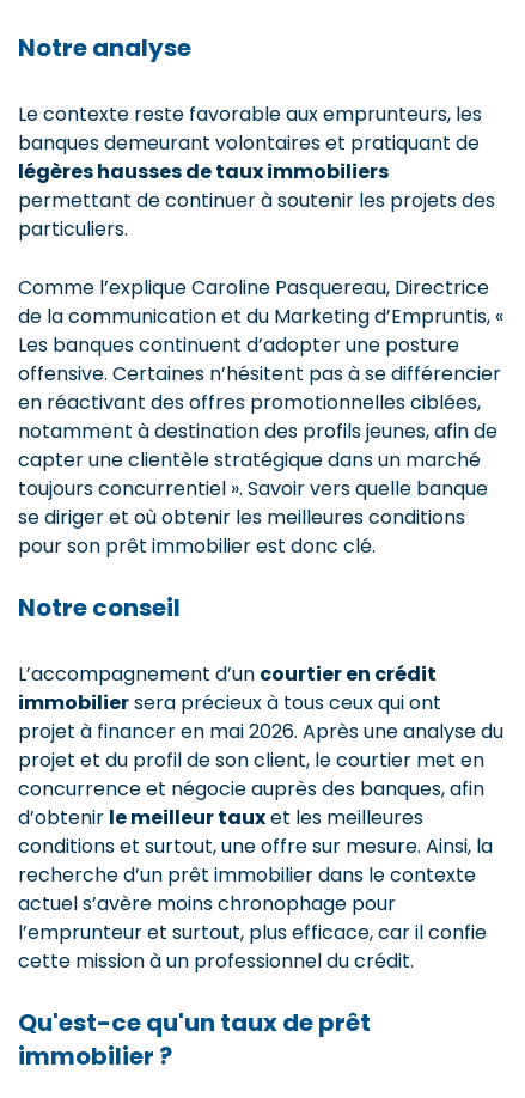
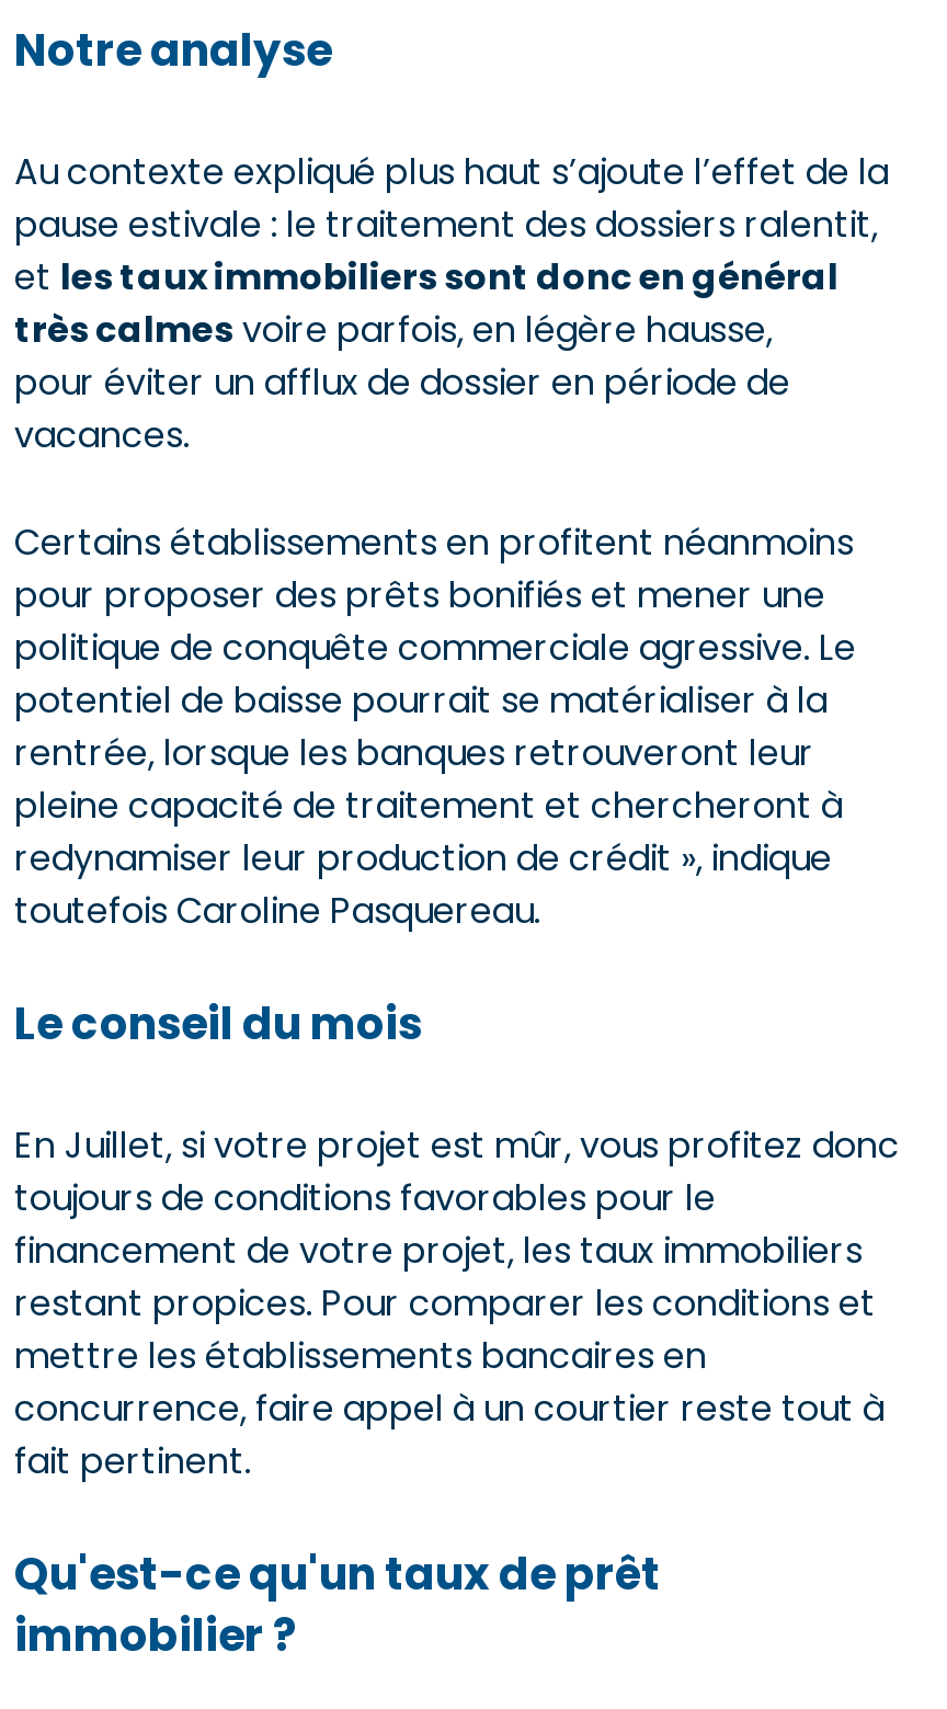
- Le contexte reste favorable aux emprunteurs, les
- banques demeurant volontaires et pratiquant de
- légères hausses de taux immobiliers
- permettant de continuer à soutenir les projets des
- particuliers.
+ Au contexte expliqué plus haut s’ajoute l’effet de la
+ pause estivale : le traitement des dossiers ralentit,
+ et les taux immobiliers sont donc en général
+ très calmes voire parfois, en légère hausse,
+ pour éviter un afflux de dossier en période de
+ vacances.

- Comme l’explique Caroline Pasquereau, Directrice
- de la communication et du Marketing d’Empruntis, «
- Les banques continuent d’adopter une posture
- offensive. Certaines n’hésitent pas à se différencier
- en réactivant des offres promotionnelles ciblées,
- notamment à destination des profils jeunes, afin de
- capter une clientèle stratégique dans un marché
- toujours concurrentiel ». Savoir vers quelle banque
- se diriger et où obtenir les meilleures conditions
- pour son prêt immobilier est donc clé.
+ Certains établissements en profitent néanmoins
+ pour proposer des prêts bonifiés et mener une
+ politique de conquête commerciale agressive. Le
+ potentiel de baisse pourrait se matérialiser à la
+ rentrée, lorsque les banques retrouveront leur
+ pleine capacité de traitement et chercheront à
+ redynamiser leur production de crédit », indique
+ toutefois Caroline Pasquereau.

- Notre conseil
+ Le conseil du mois

- L’accompagnement d’un courtier en crédit
- immobilier sera précieux à tous ceux qui ont
- projet à financer en mai 2026. Après une analyse du
- projet et du profil de son client, le courtier met en
- concurrence et négocie auprès des banques, afin
- d’obtenir le meilleur taux et les meilleures
- conditions et surtout, une offre sur mesure. Ainsi, la
- recherche d’un prêt immobilier dans le contexte
- actuel s’avère moins chronophage pour
- l’emprunteur et surtout, plus efficace, car il confie
- cette mission à un professionnel du crédit.
+ En Juillet, si votre projet est mûr, vous profitez donc
+ toujours de conditions favorables pour le
+ financement de votre projet, les taux immobiliers
+ restant propices. Pour comparer les conditions et
+ mettre les établissements bancaires en
+ concurrence, faire appel à un courtier reste tout à
+ fait pertinent.
